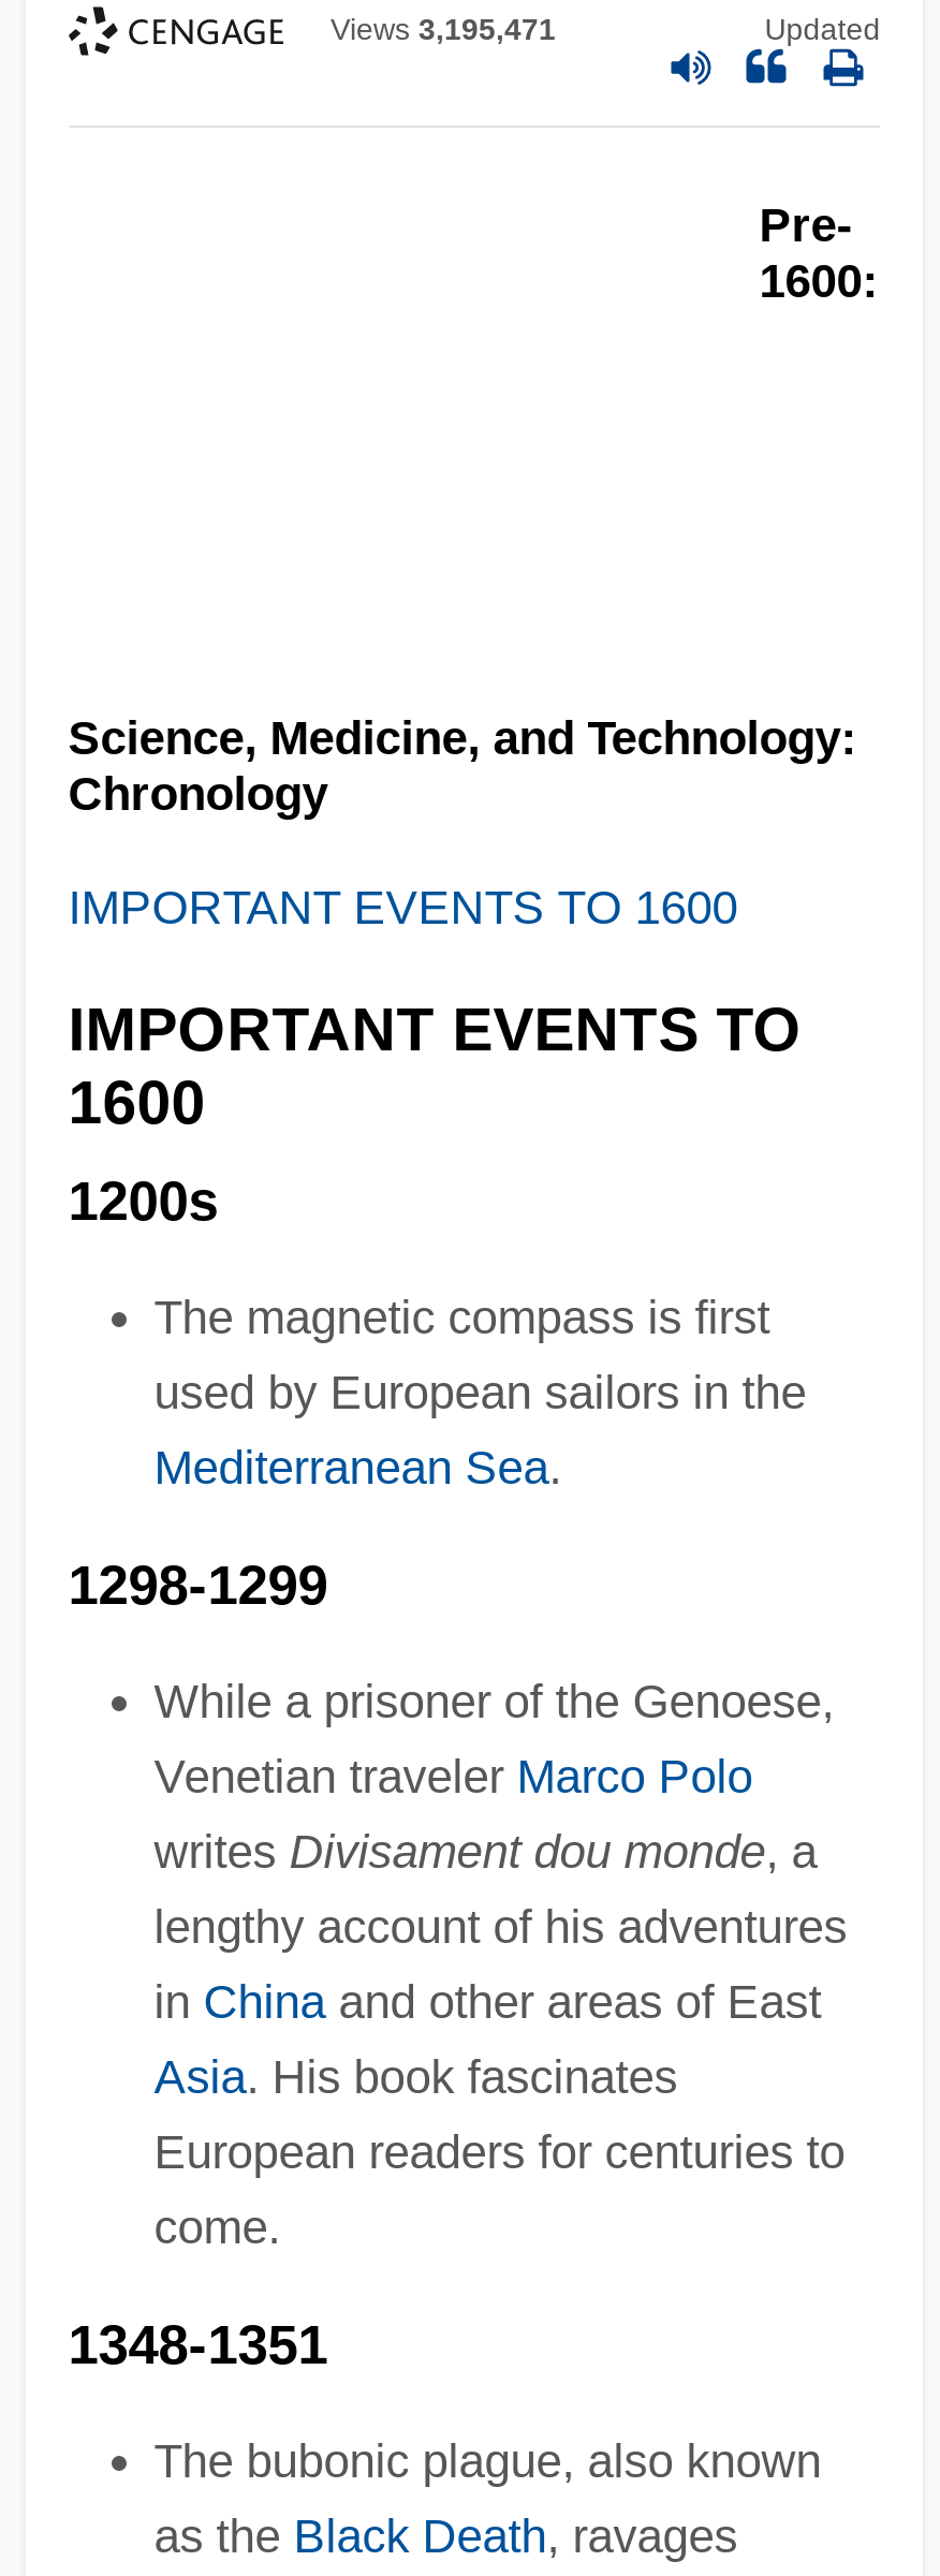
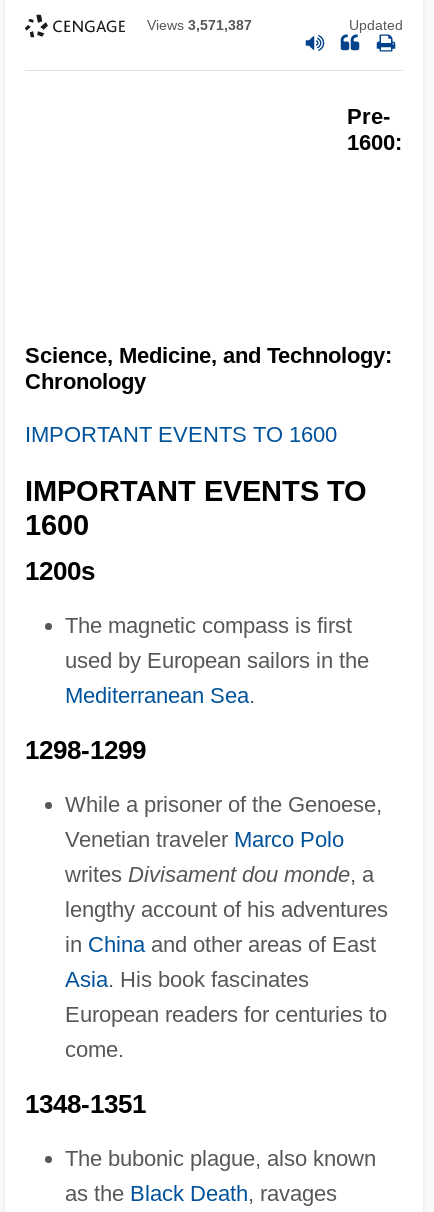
- Views 3,195,471
+ Views 3,571,387
